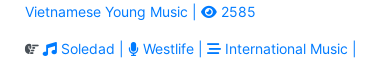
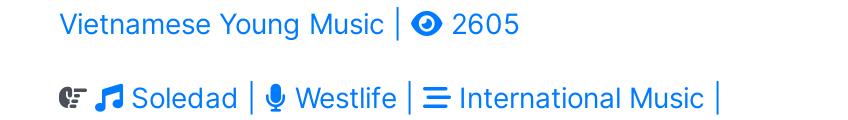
- 2585
+ 2605
